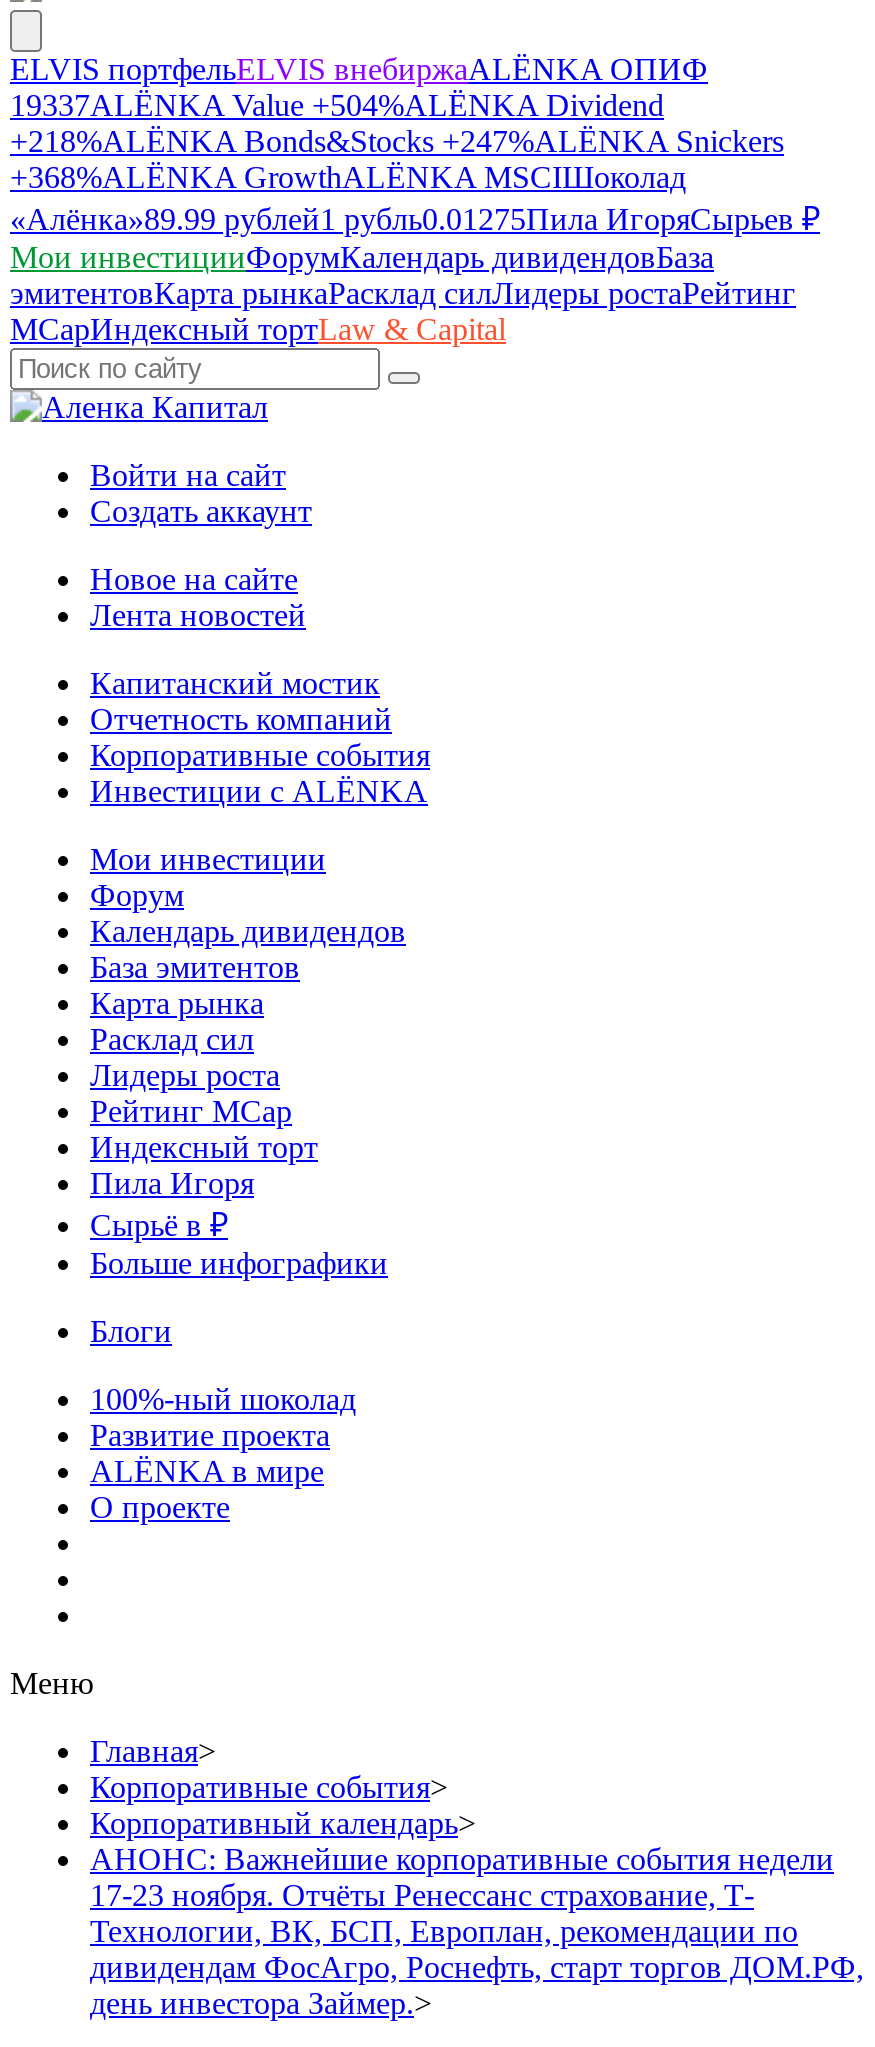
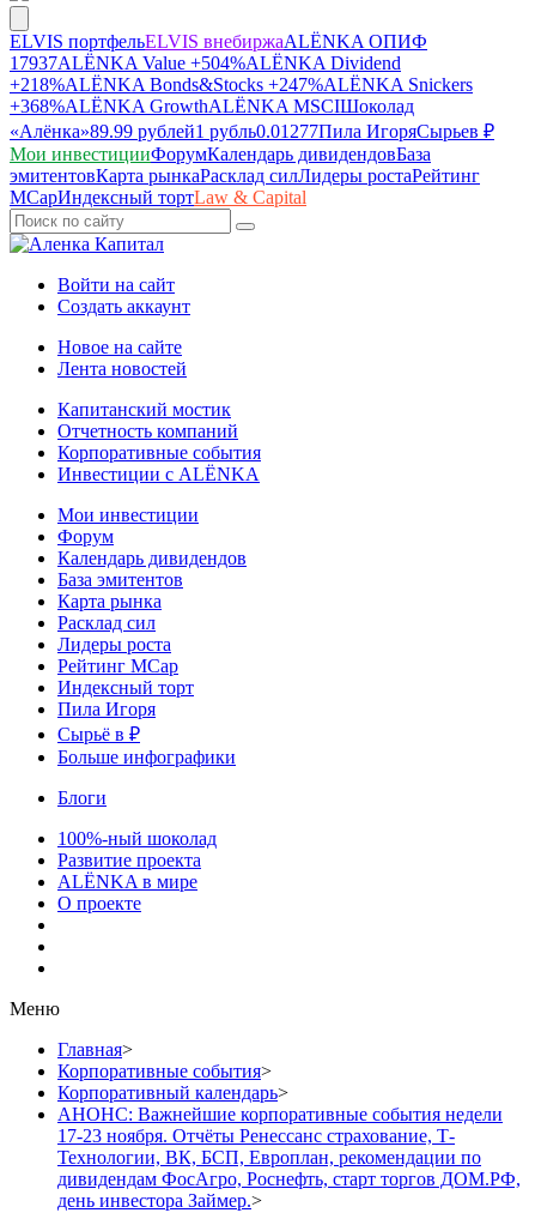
- 19337ALЁNKA Value +504%ALЁNKA Dividend
+ 17937ALЁNKA Value +504%ALЁNKA Dividend

- «Алёнка»89.99 рублей1 рубль0.01275Пила ИгоряСырьев ₽
+ «Алёнка»89.99 рублей1 рубль0.01277Пила ИгоряСырьев ₽
